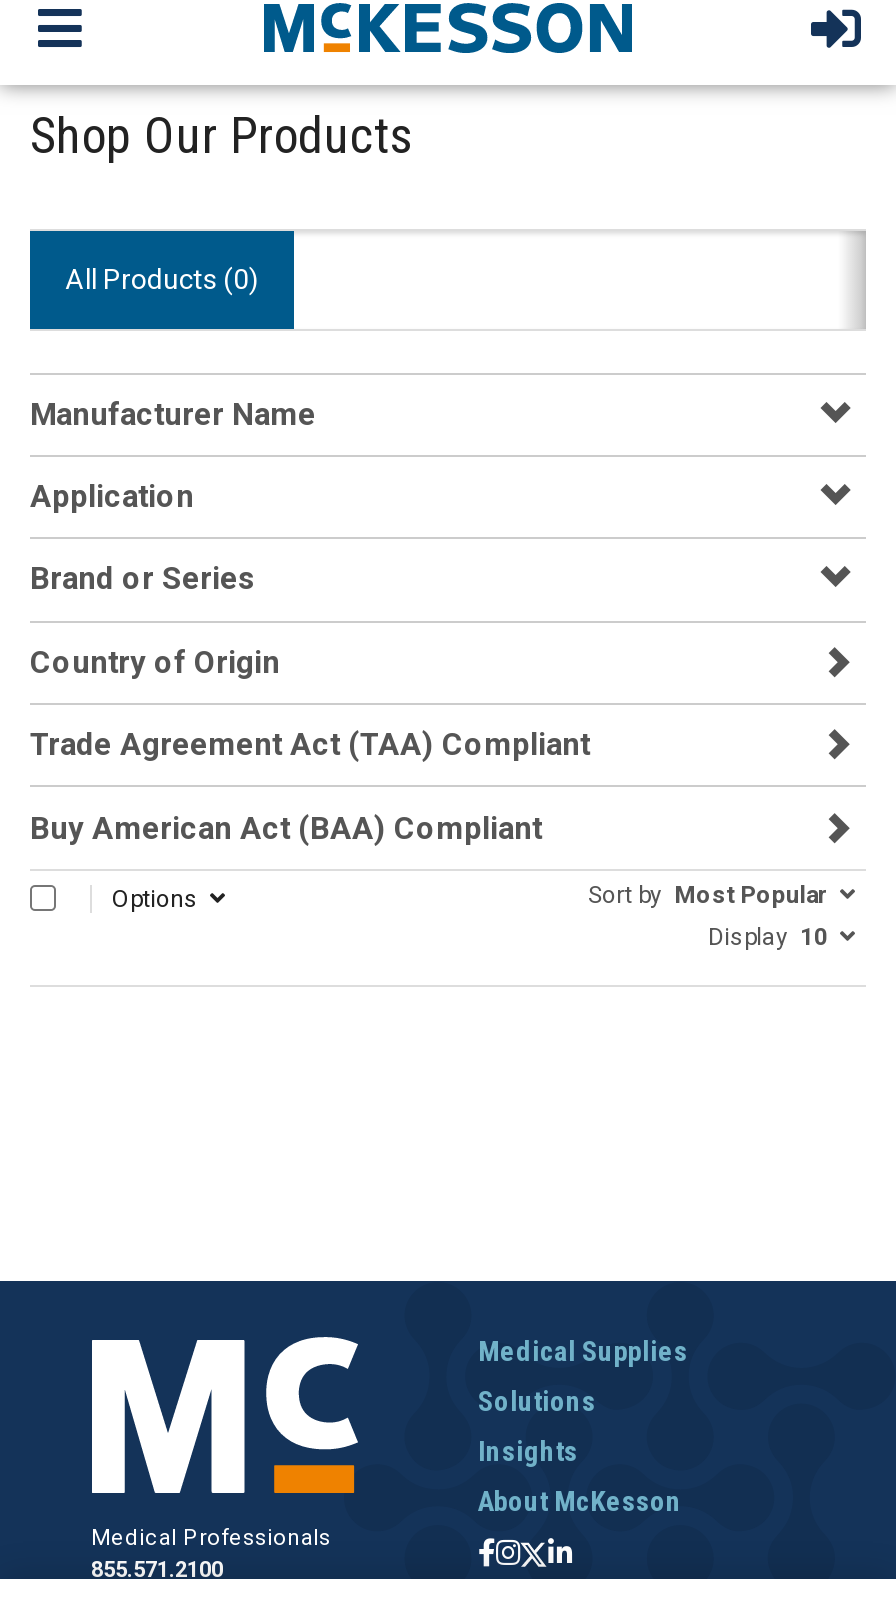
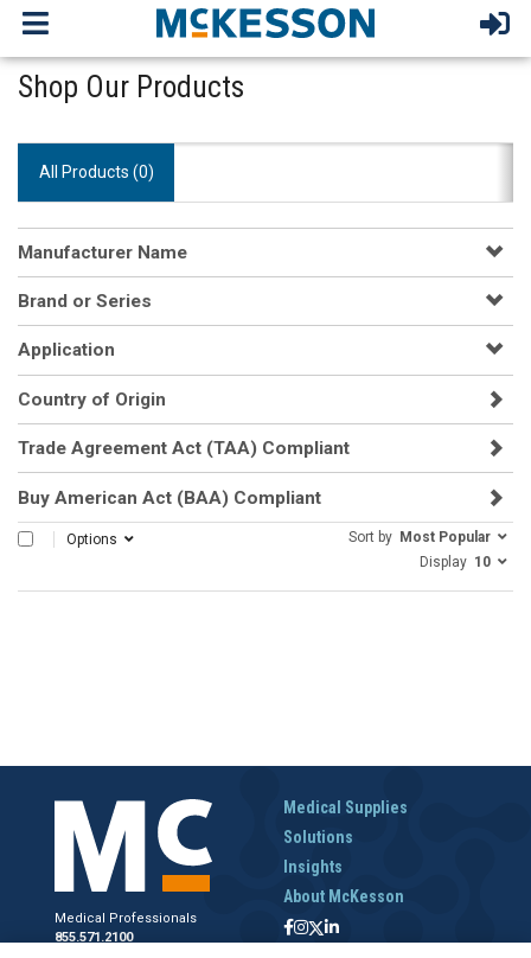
moved down: Application

moved up: Brand or Series
